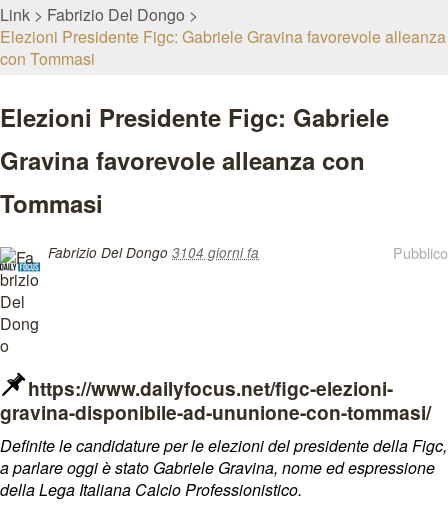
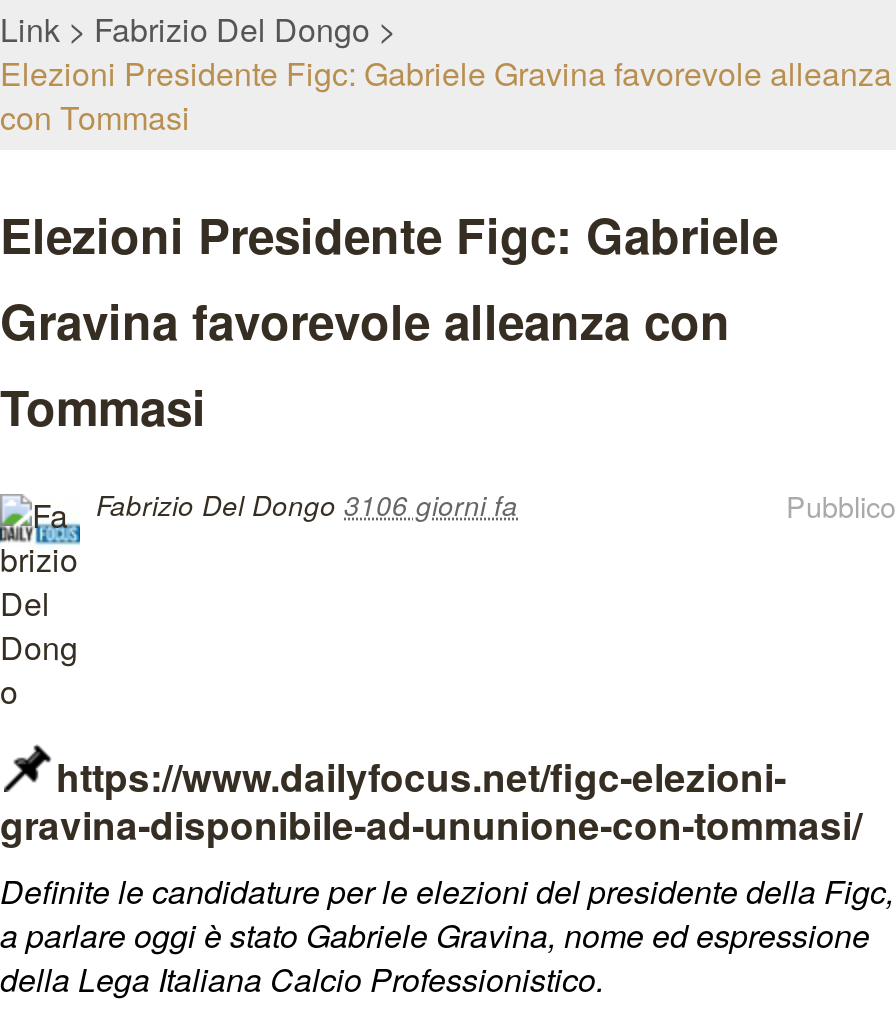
- Fabrizio Del Dongo 3104 giorni fa
+ Fabrizio Del Dongo 3106 giorni fa
